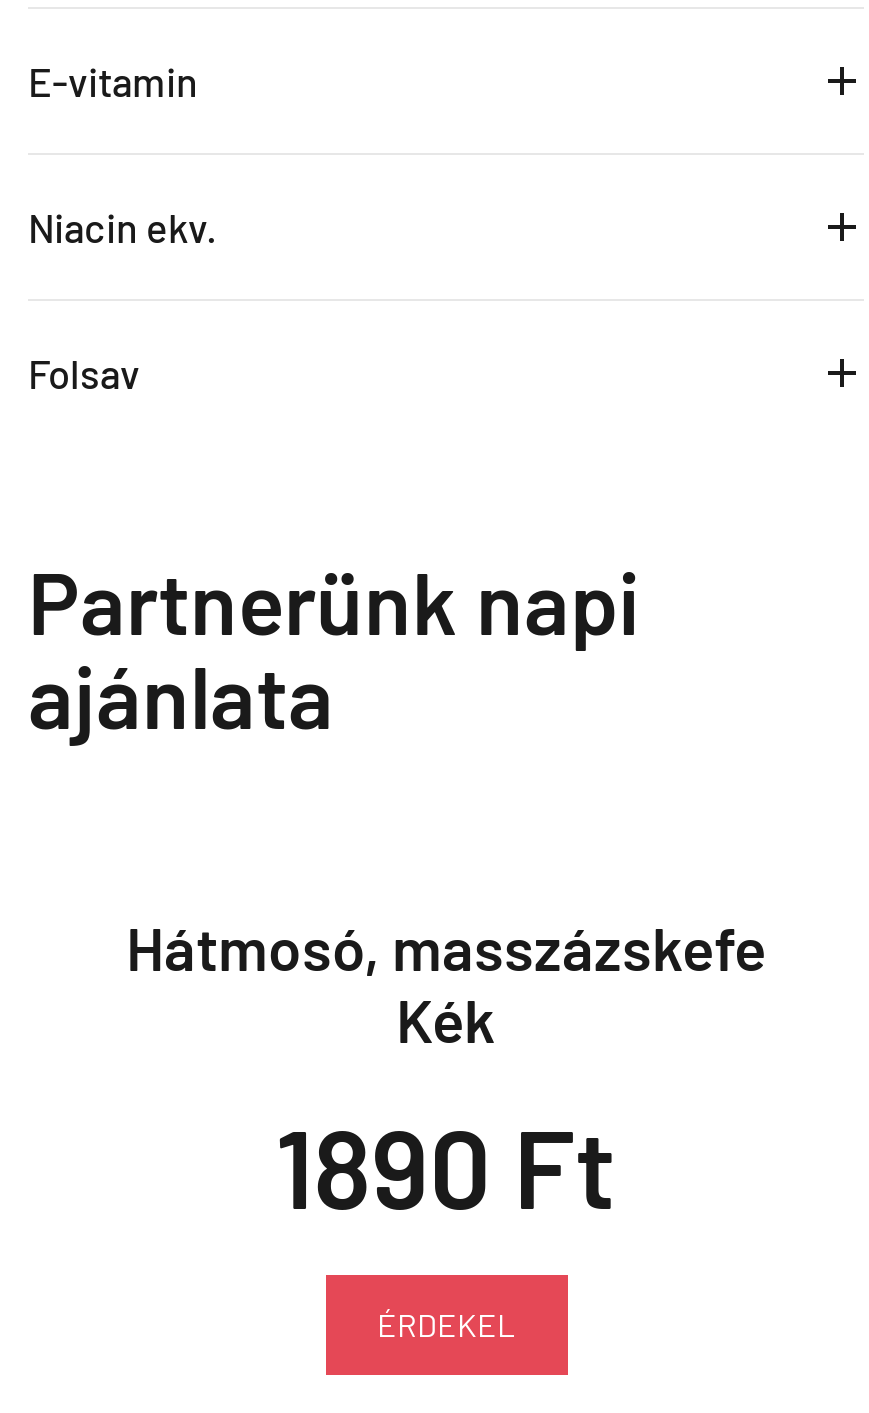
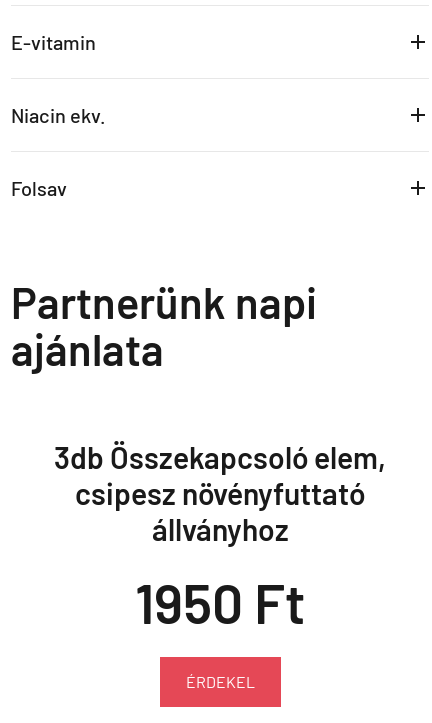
- Hátmosó, masszázskefe
- Kék
- 1890 Ft
+ 3db Összekapcsoló elem,
+ csipesz növényfuttató
+ állványhoz
+ 1950 Ft
